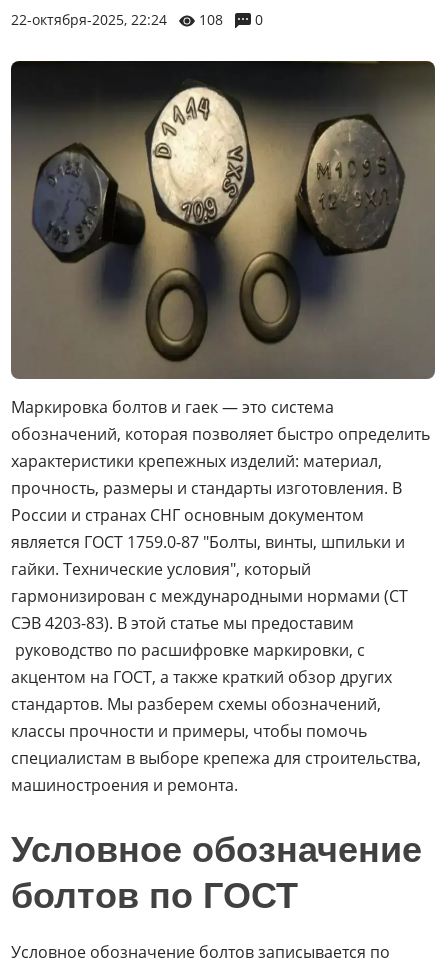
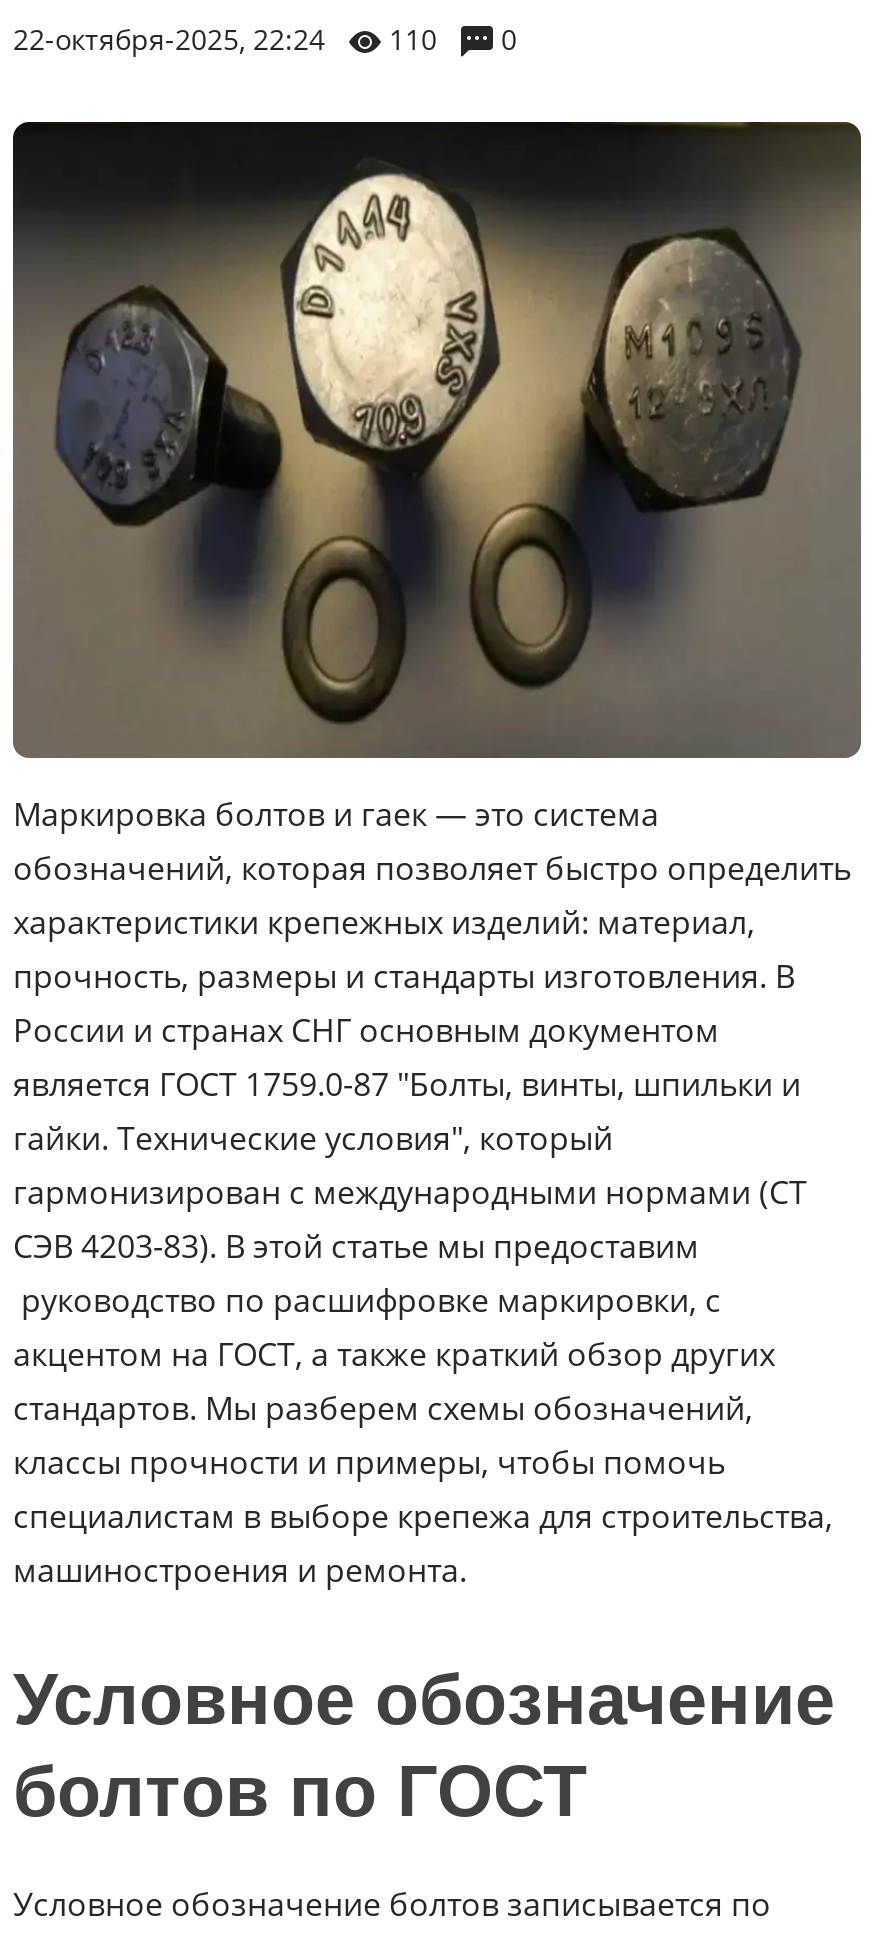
- 22-октября-2025, 22:24 108 0
+ 22-октября-2025, 22:24 110 0
